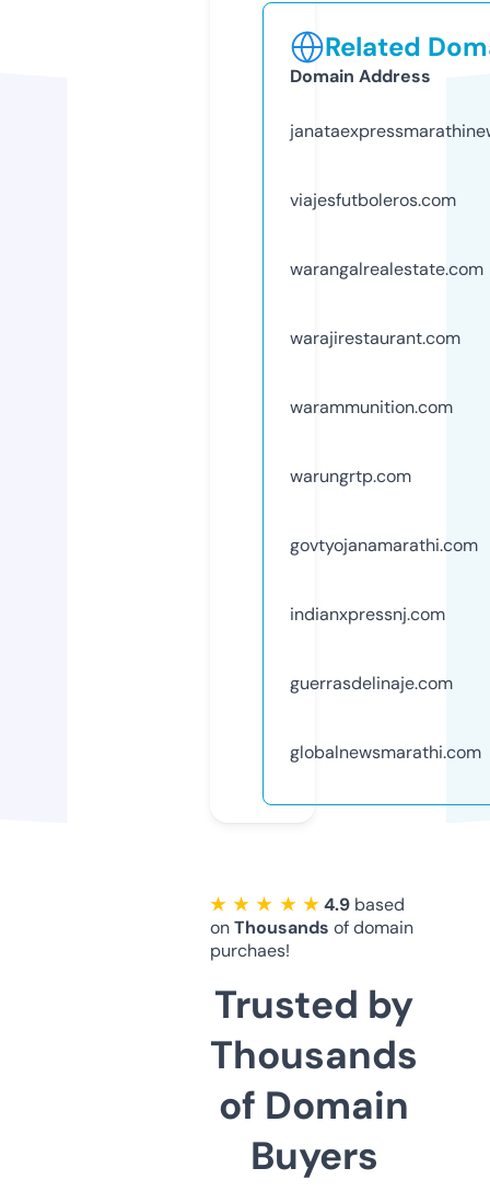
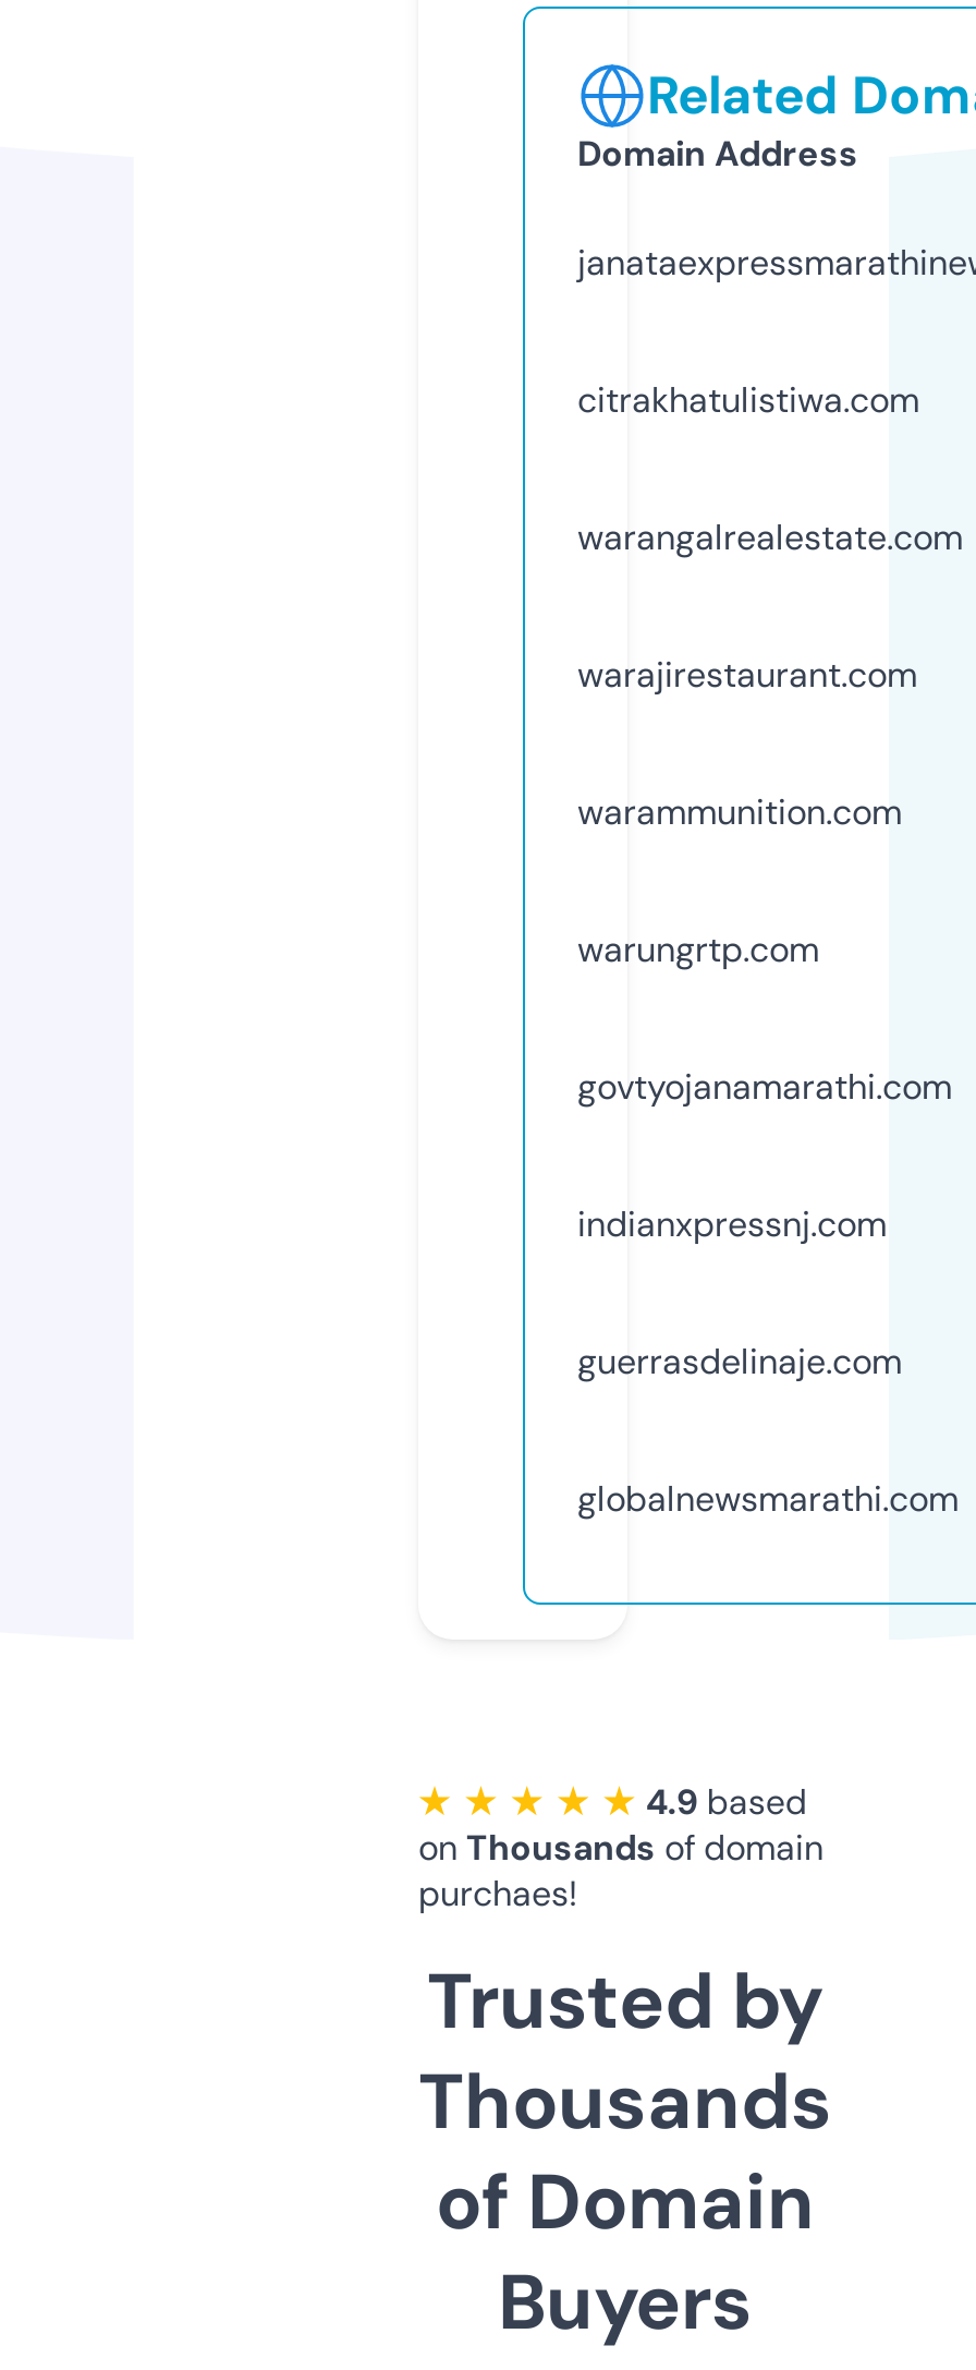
- viajesfutboleros.com
+ citrakhatulistiwa.com
